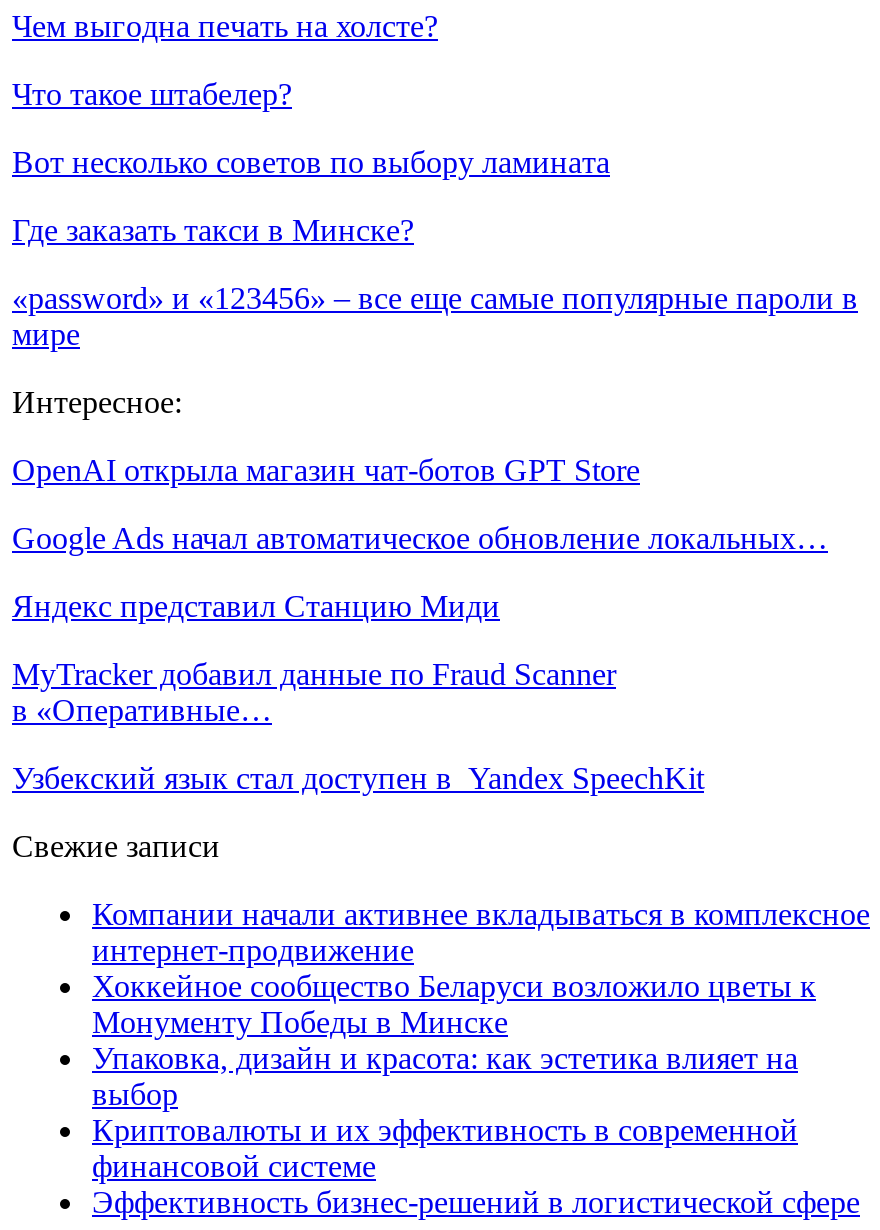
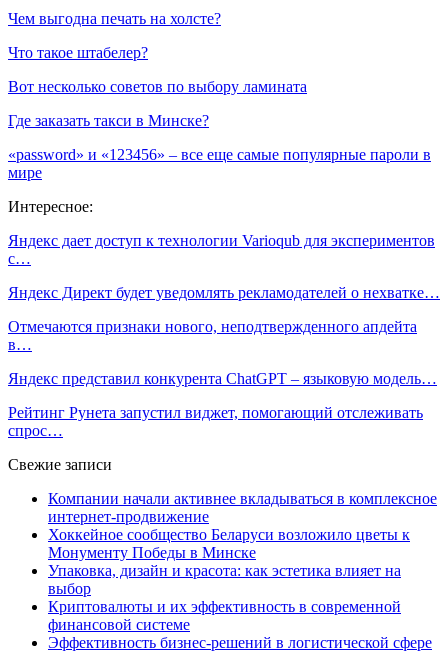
- OpenAI открыла магазин чат-ботов GPT Store
+ Яндекс дает доступ к технологии Varioqub для экспериментов
+ с…

- Google Ads начал автоматическое обновление локальных…
+ Яндекс Директ будет уведомлять рекламодателей о нехватке…

- Яндекс представил Станцию Миди
+ Отмечаются признаки нового, неподтвержденного апдейта
+ в…

- MyTracker добавил данные по Fraud Scanner
- в «Оперативные…
+ Яндекс представил конкурента ChatGPT – языковую модель…

- Узбекский язык стал доступен в Yandex SpeechKit
+ Рейтинг Рунета запустил виджет, помогающий отслеживать
+ спрос…
